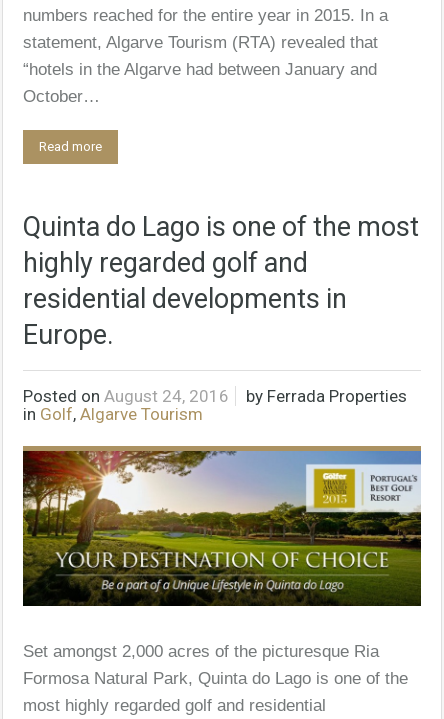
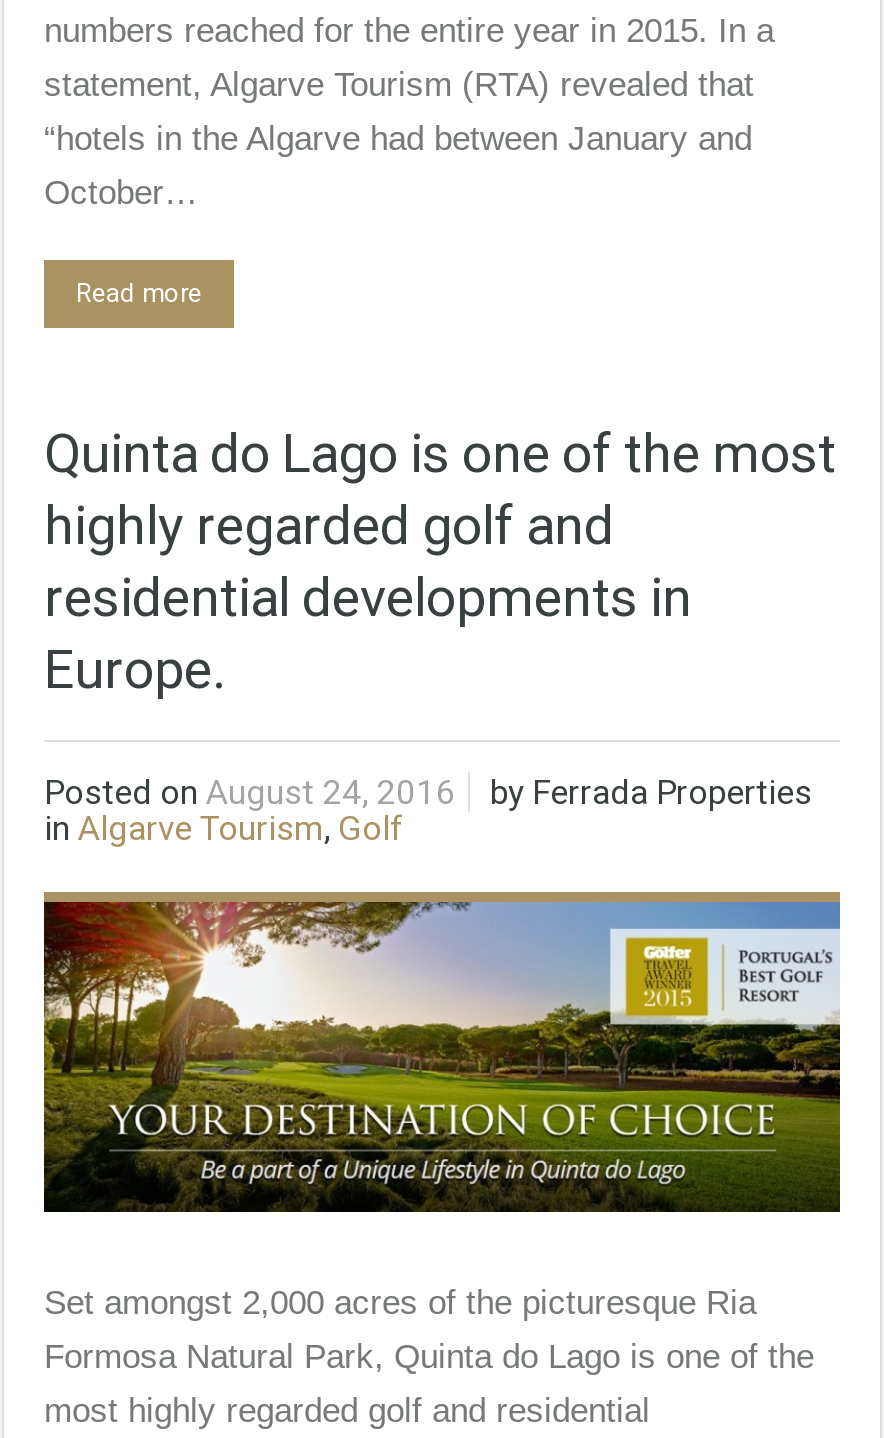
- in Golf, Algarve Tourism
+ in Algarve Tourism, Golf
